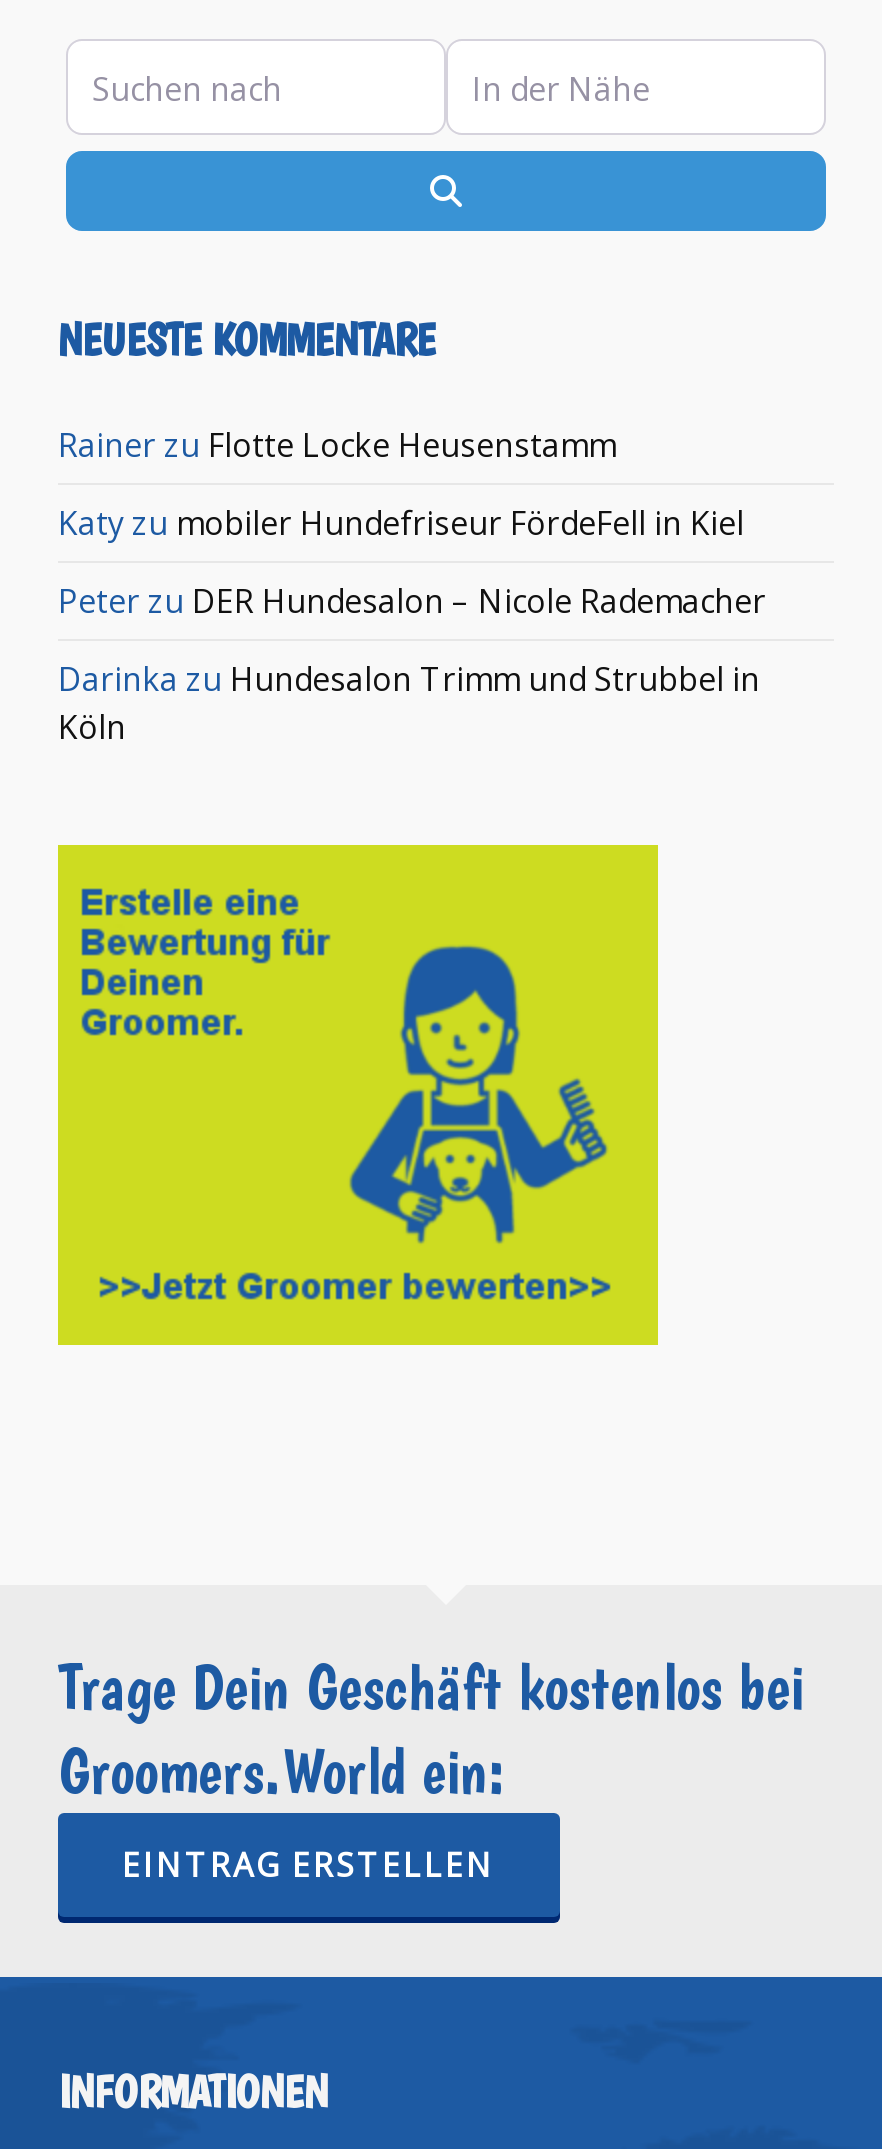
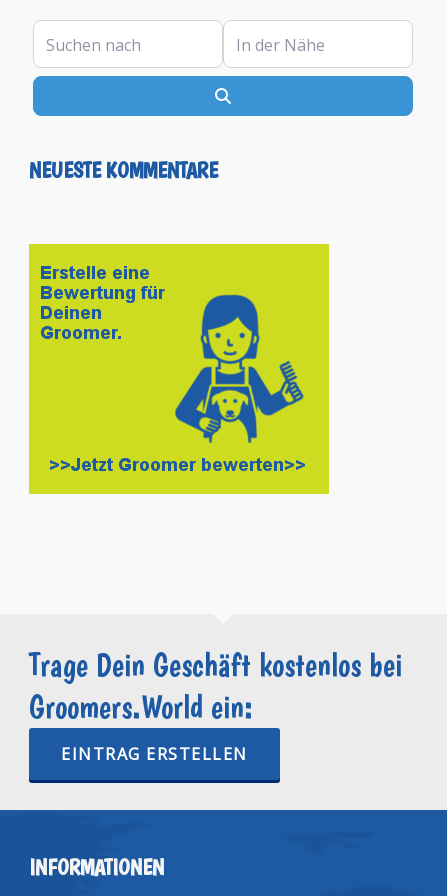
- Rainer zu Flotte Locke Heusenstamm
- Katy zu mobiler Hundefriseur FördeFell in Kiel
- Peter zu DER Hundesalon – Nicole Rademacher
- Darinka zu Hundesalon Trimm und Strubbel in
- Köln
